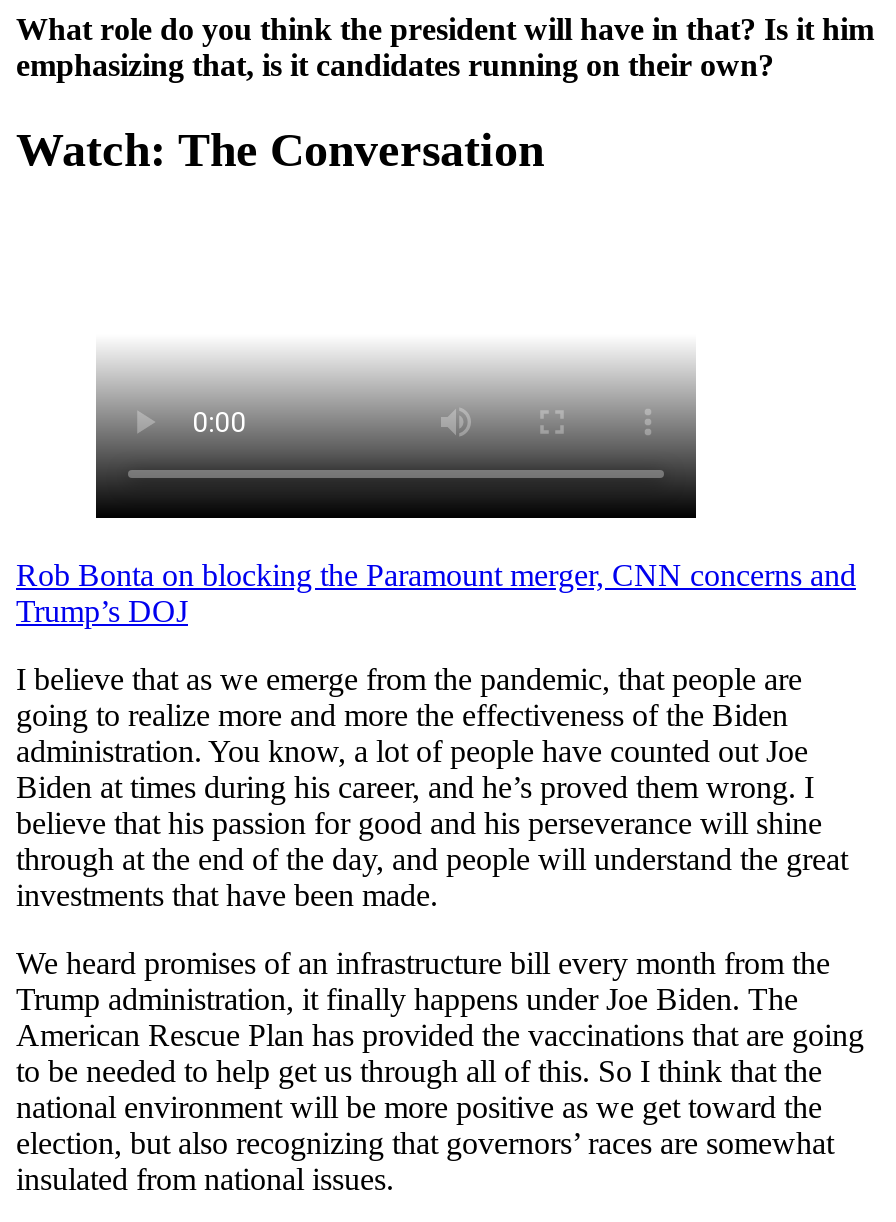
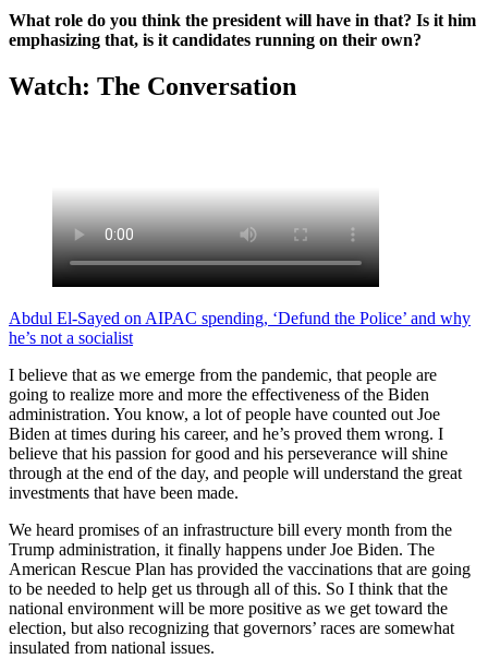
- Rob Bonta on blocking the Paramount merger, CNN concerns and
- Trump’s DOJ
+ Abdul El-Sayed on AIPAC spending, ‘Defund the Police’ and why
+ he’s not a socialist
